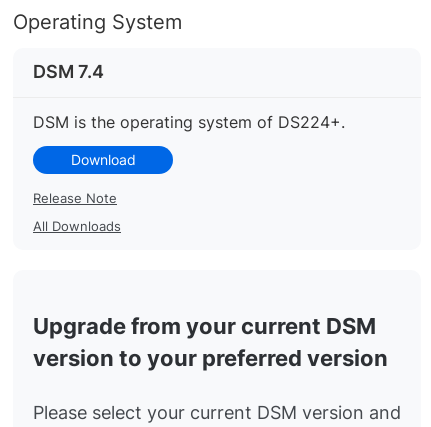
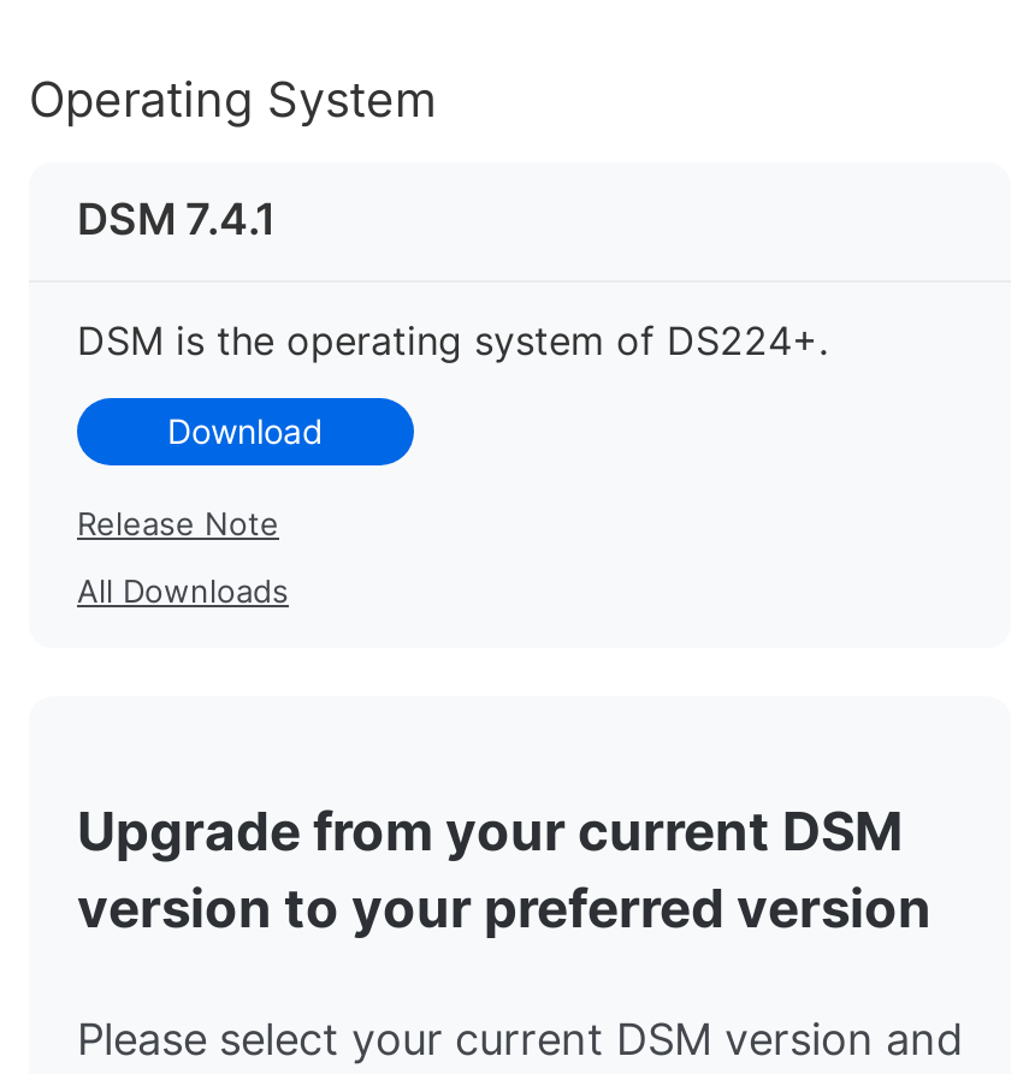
- DSM 7.4
+ DSM 7.4.1
